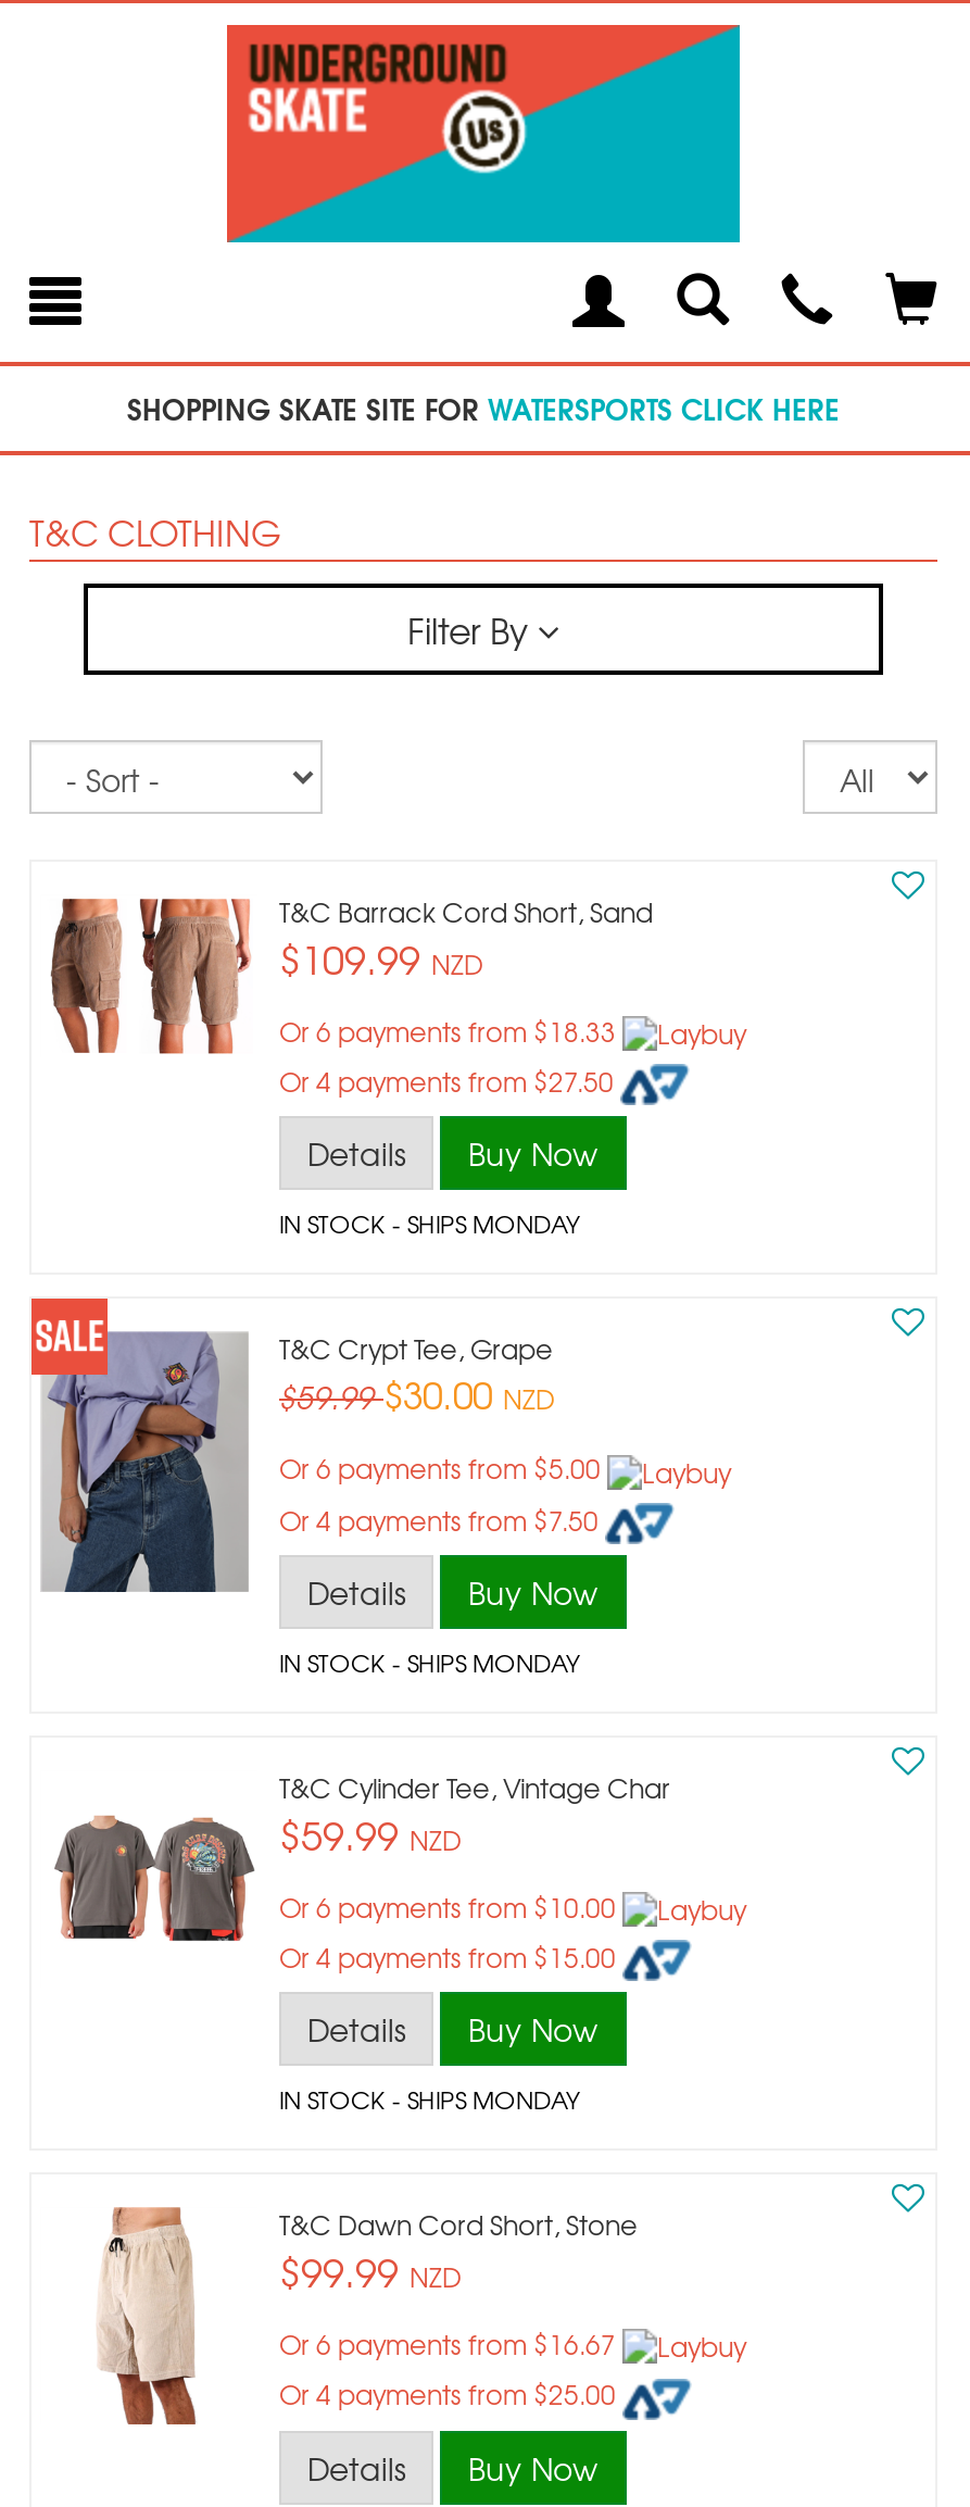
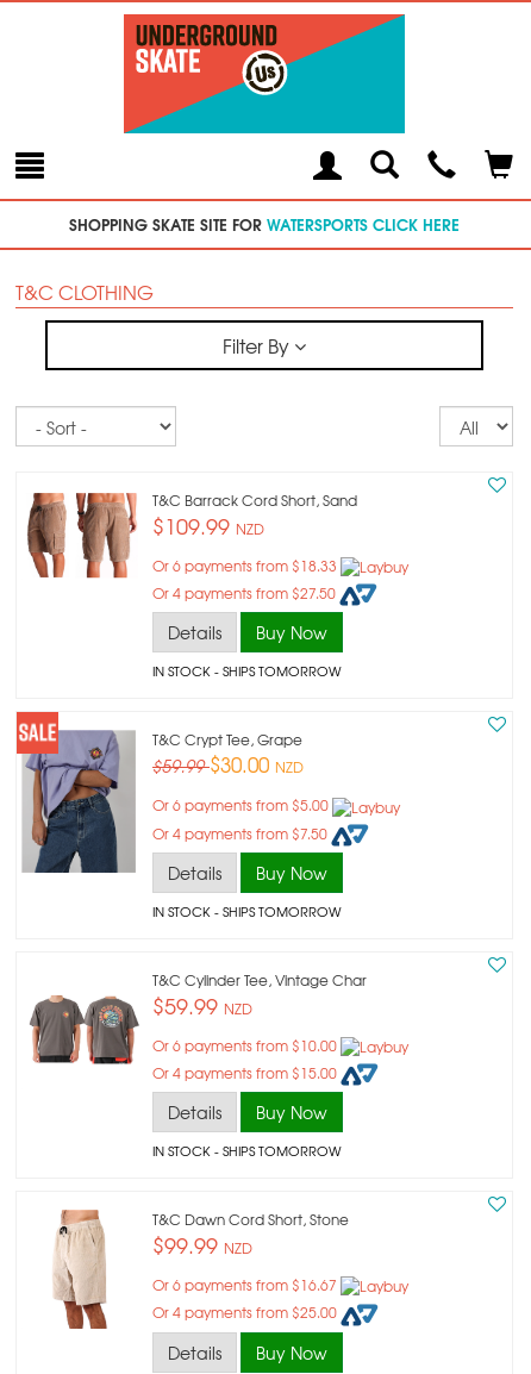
- IN STOCK - SHIPS MONDAY
+ IN STOCK - SHIPS TOMORROW

- IN STOCK - SHIPS MONDAY
+ IN STOCK - SHIPS TOMORROW

- IN STOCK - SHIPS MONDAY
+ IN STOCK - SHIPS TOMORROW
